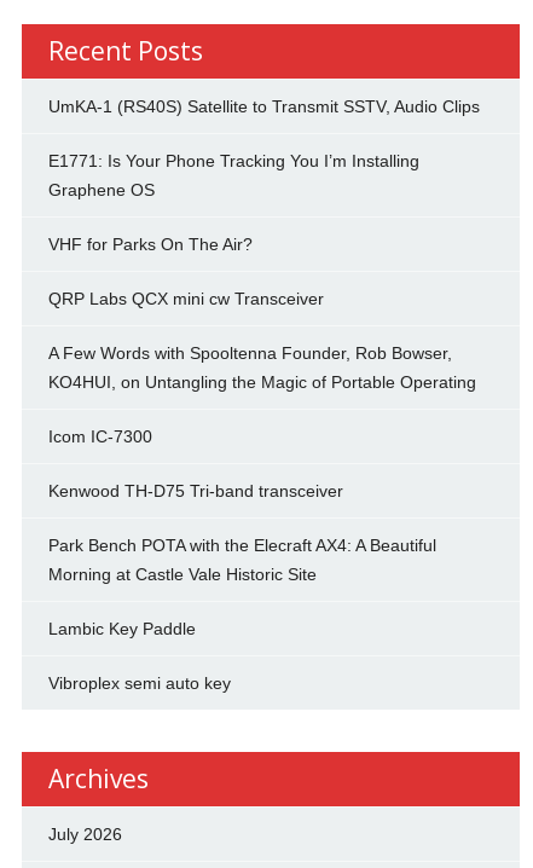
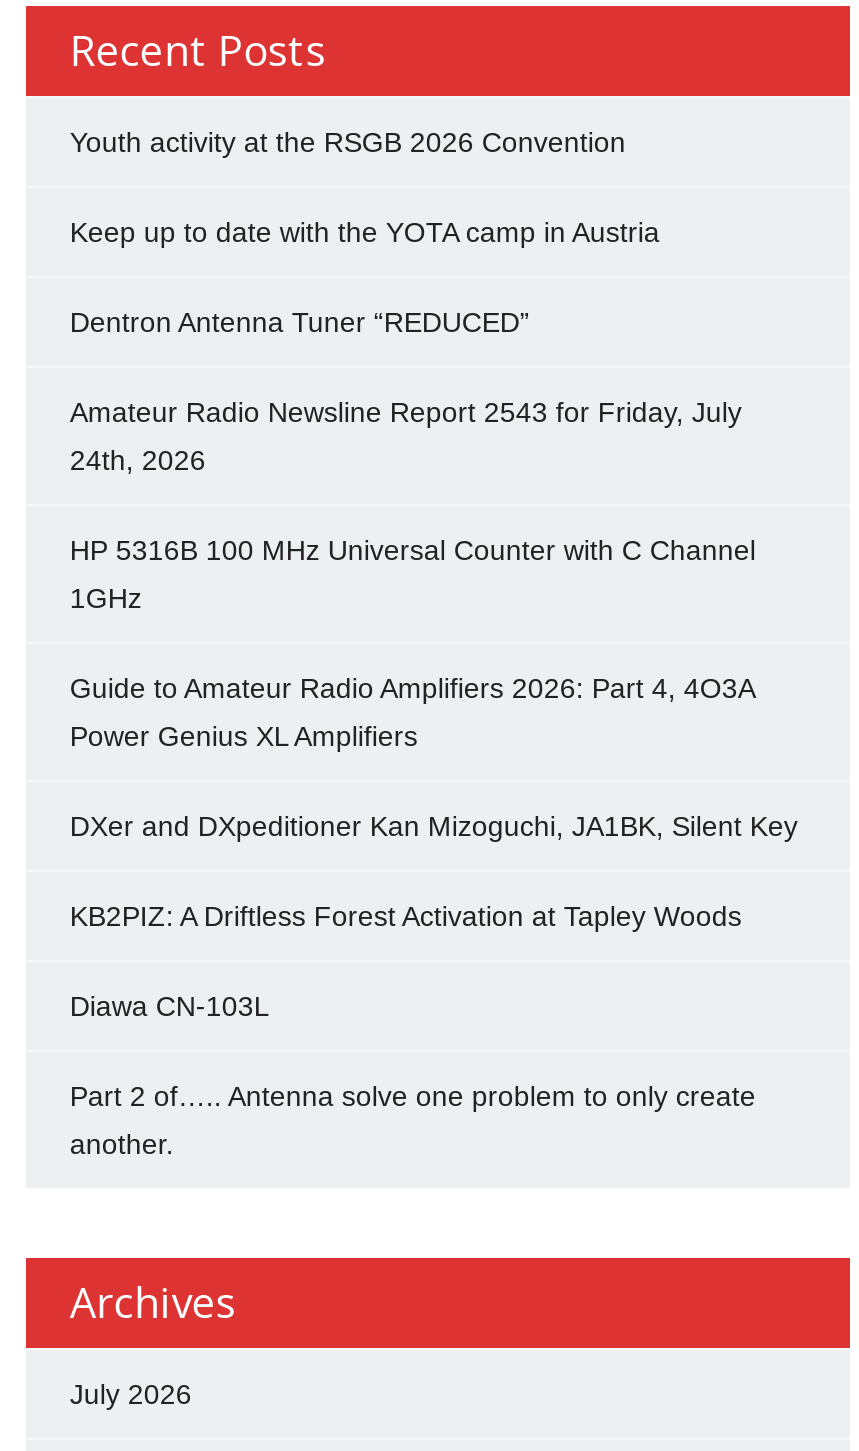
- UmKA-1 (RS40S) Satellite to Transmit SSTV, Audio Clips
- E1771: Is Your Phone Tracking You I’m Installing
- Graphene OS
- VHF for Parks On The Air?
- QRP Labs QCX mini cw Transceiver
- A Few Words with Spooltenna Founder, Rob Bowser,
- KO4HUI, on Untangling the Magic of Portable Operating
- Icom IC-7300
- Kenwood TH-D75 Tri-band transceiver
- Park Bench POTA with the Elecraft AX4: A Beautiful
- Morning at Castle Vale Historic Site
- Lambic Key Paddle
- Vibroplex semi auto key
+ Youth activity at the RSGB 2026 Convention
+ Keep up to date with the YOTA camp in Austria
+ Dentron Antenna Tuner “REDUCED”
+ Amateur Radio Newsline Report 2543 for Friday, July
+ 24th, 2026
+ HP 5316B 100 MHz Universal Counter with C Channel
+ 1GHz
+ Guide to Amateur Radio Amplifiers 2026: Part 4, 4O3A
+ Power Genius XL Amplifiers
+ DXer and DXpeditioner Kan Mizoguchi, JA1BK, Silent Key
+ KB2PIZ: A Driftless Forest Activation at Tapley Woods
+ Diawa CN-103L
+ Part 2 of….. Antenna solve one problem to only create
+ another.
